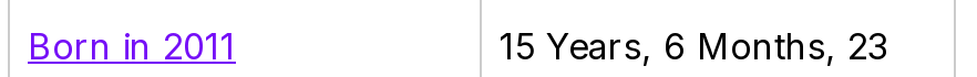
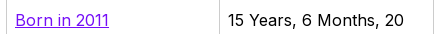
- 15 Years, 6 Months, 23
+ 15 Years, 6 Months, 20
